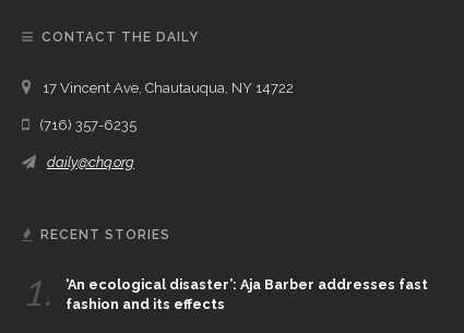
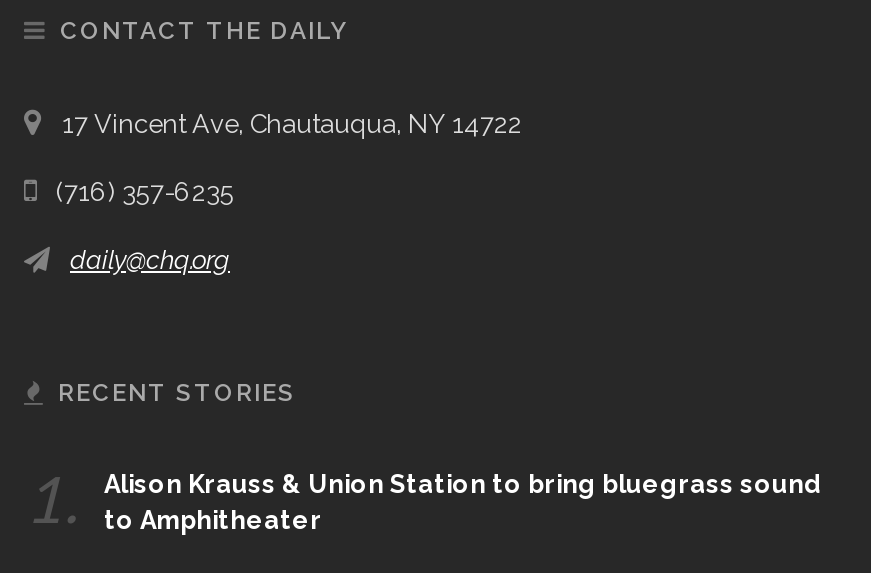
- ‘An ecological disaster’: Aja Barber addresses fast
- fashion and its effects
+ Alison Krauss & Union Station to bring bluegrass sound
+ to Amphitheater
